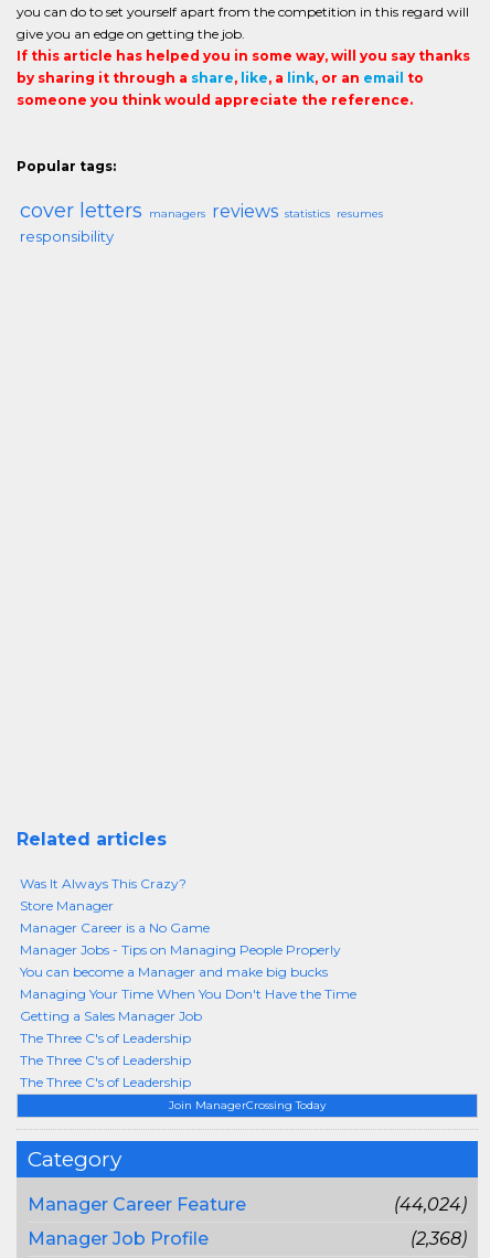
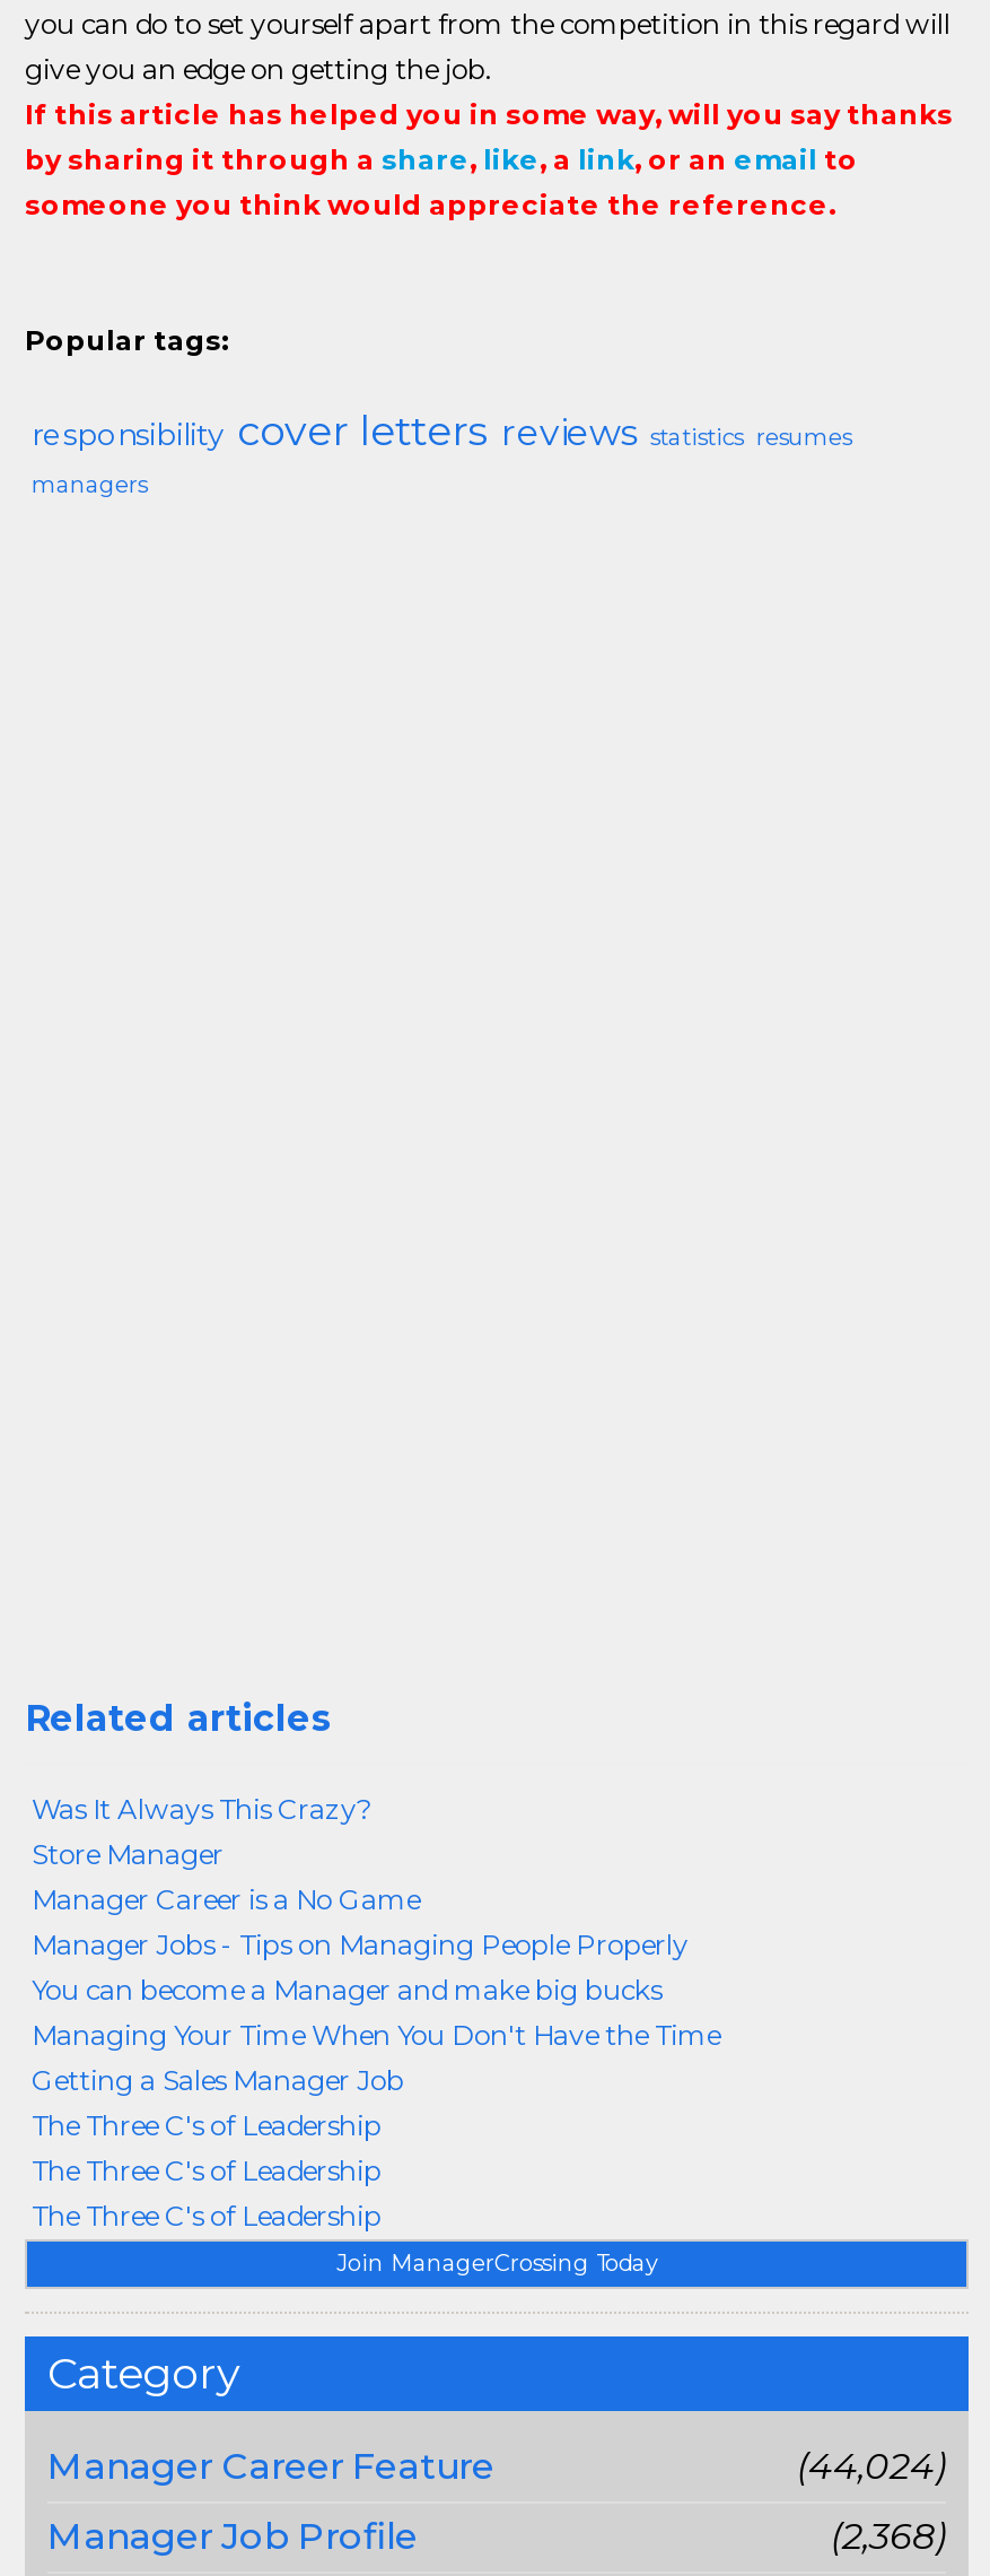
- cover letters managers reviews statistics resumes
- responsibility
+ responsibility cover letters reviews statistics resumes
+ managers
